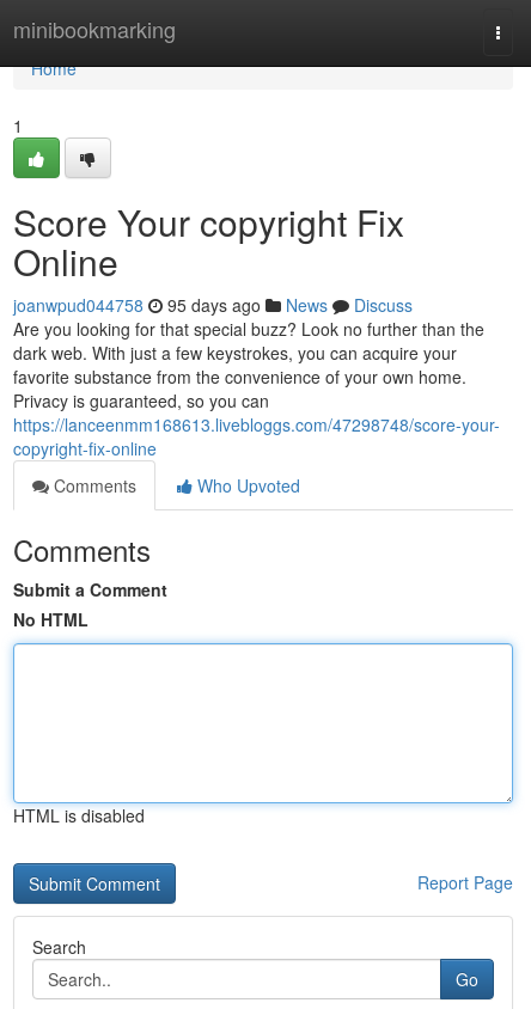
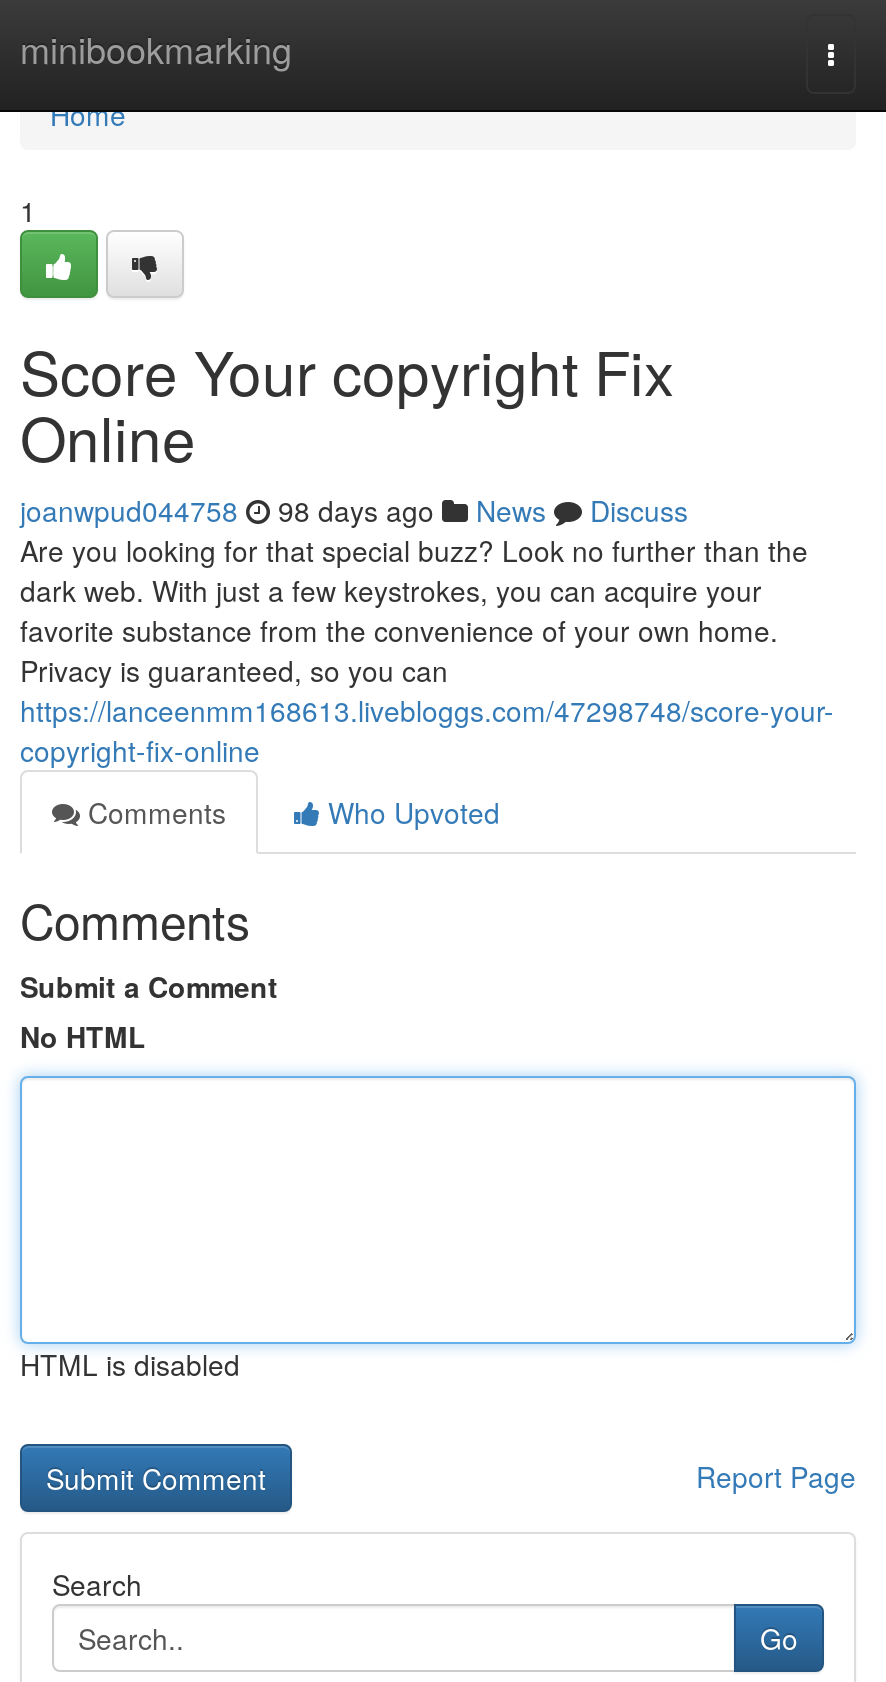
- joanwpud044758 95 days ago News Discuss
+ joanwpud044758 98 days ago News Discuss
